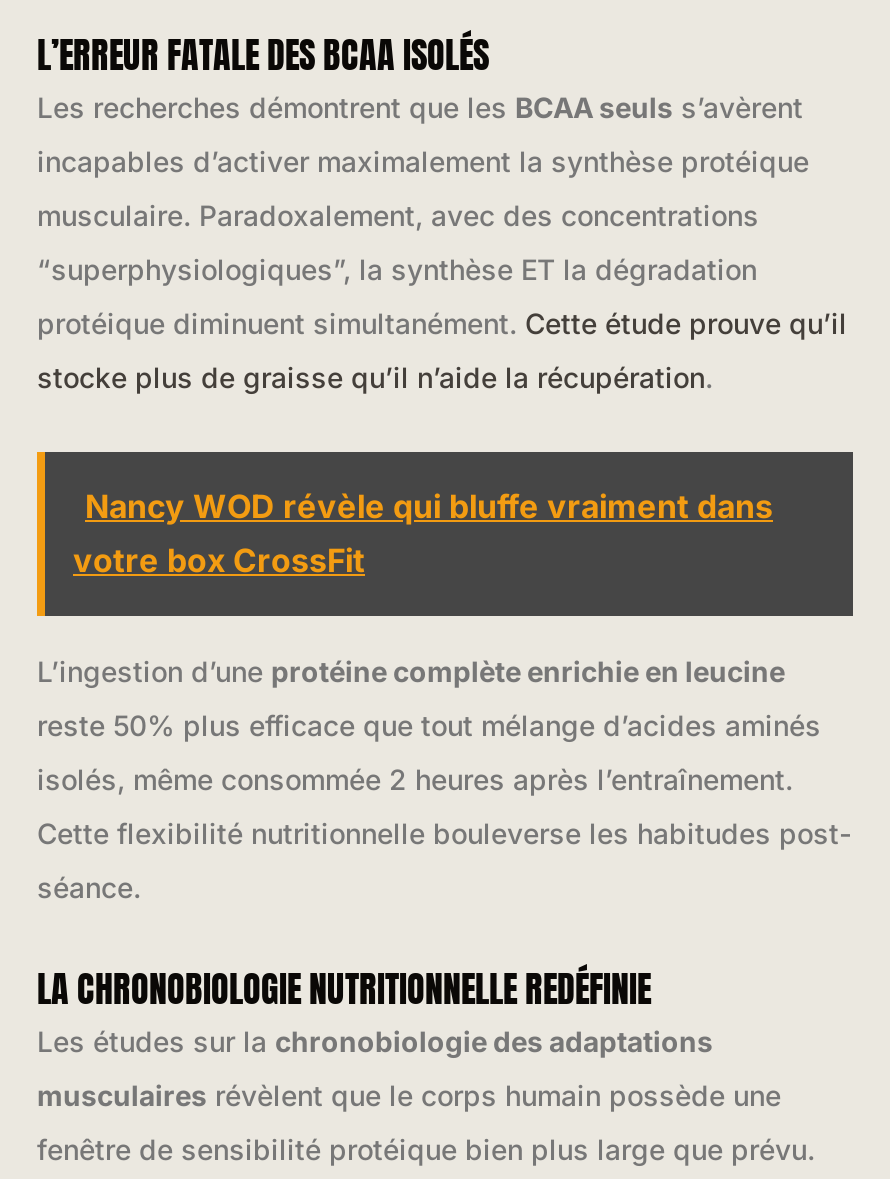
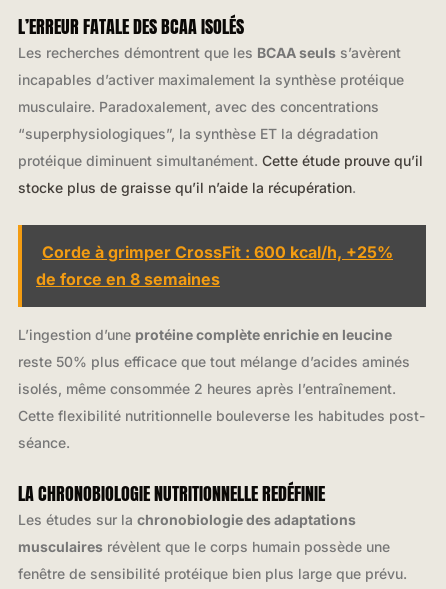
- Nancy WOD révèle qui bluffe vraiment dans
- votre box CrossFit
+ Corde à grimper CrossFit : 600 kcal/h, +25%
+ de force en 8 semaines
